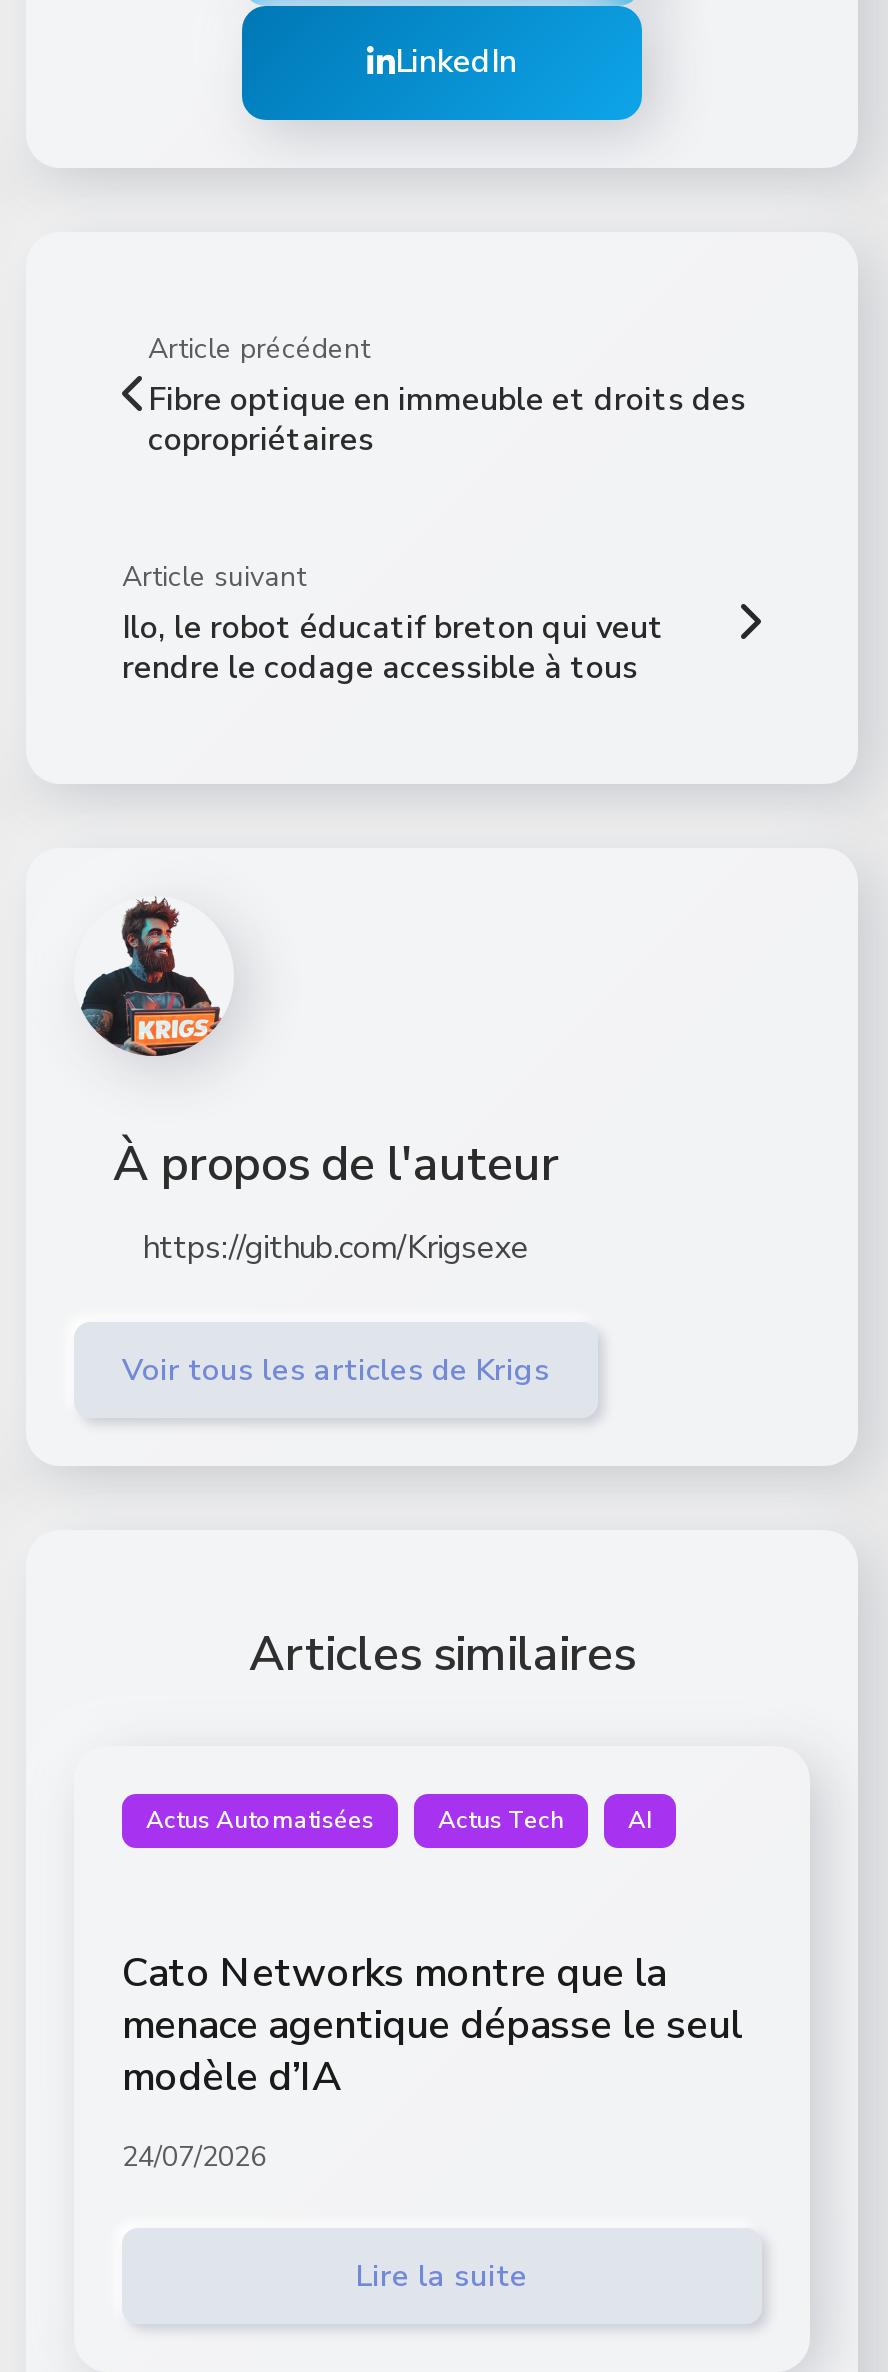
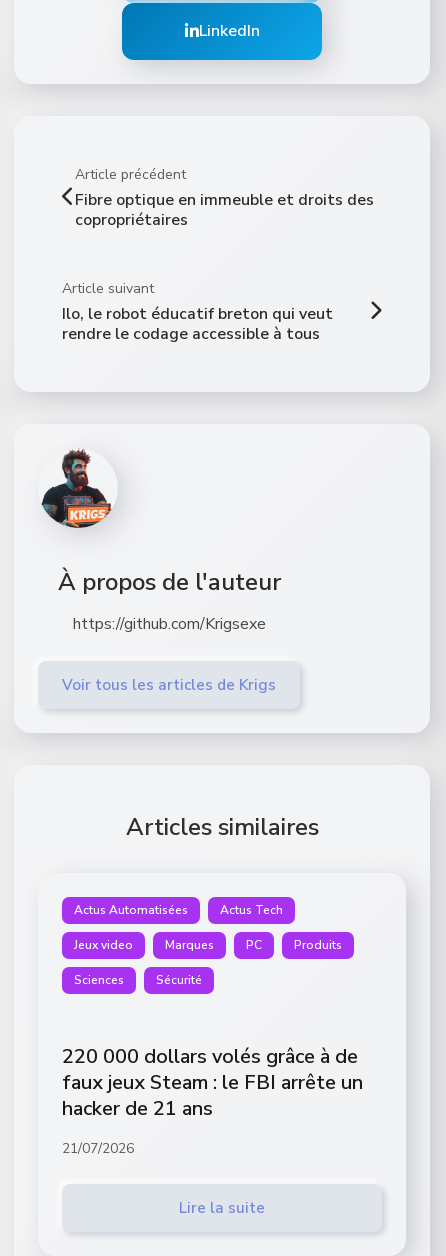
- AI
- Cato Networks montre que la
- menace agentique dépasse le seul
- modèle d’IA
- 24/07/2026
+ Jeux video
+ Marques
+ PC
+ Produits
+ Sciences
+ Sécurité
+ 220 000 dollars volés grâce à de
+ faux jeux Steam : le FBI arrête un
+ hacker de 21 ans
+ 21/07/2026
